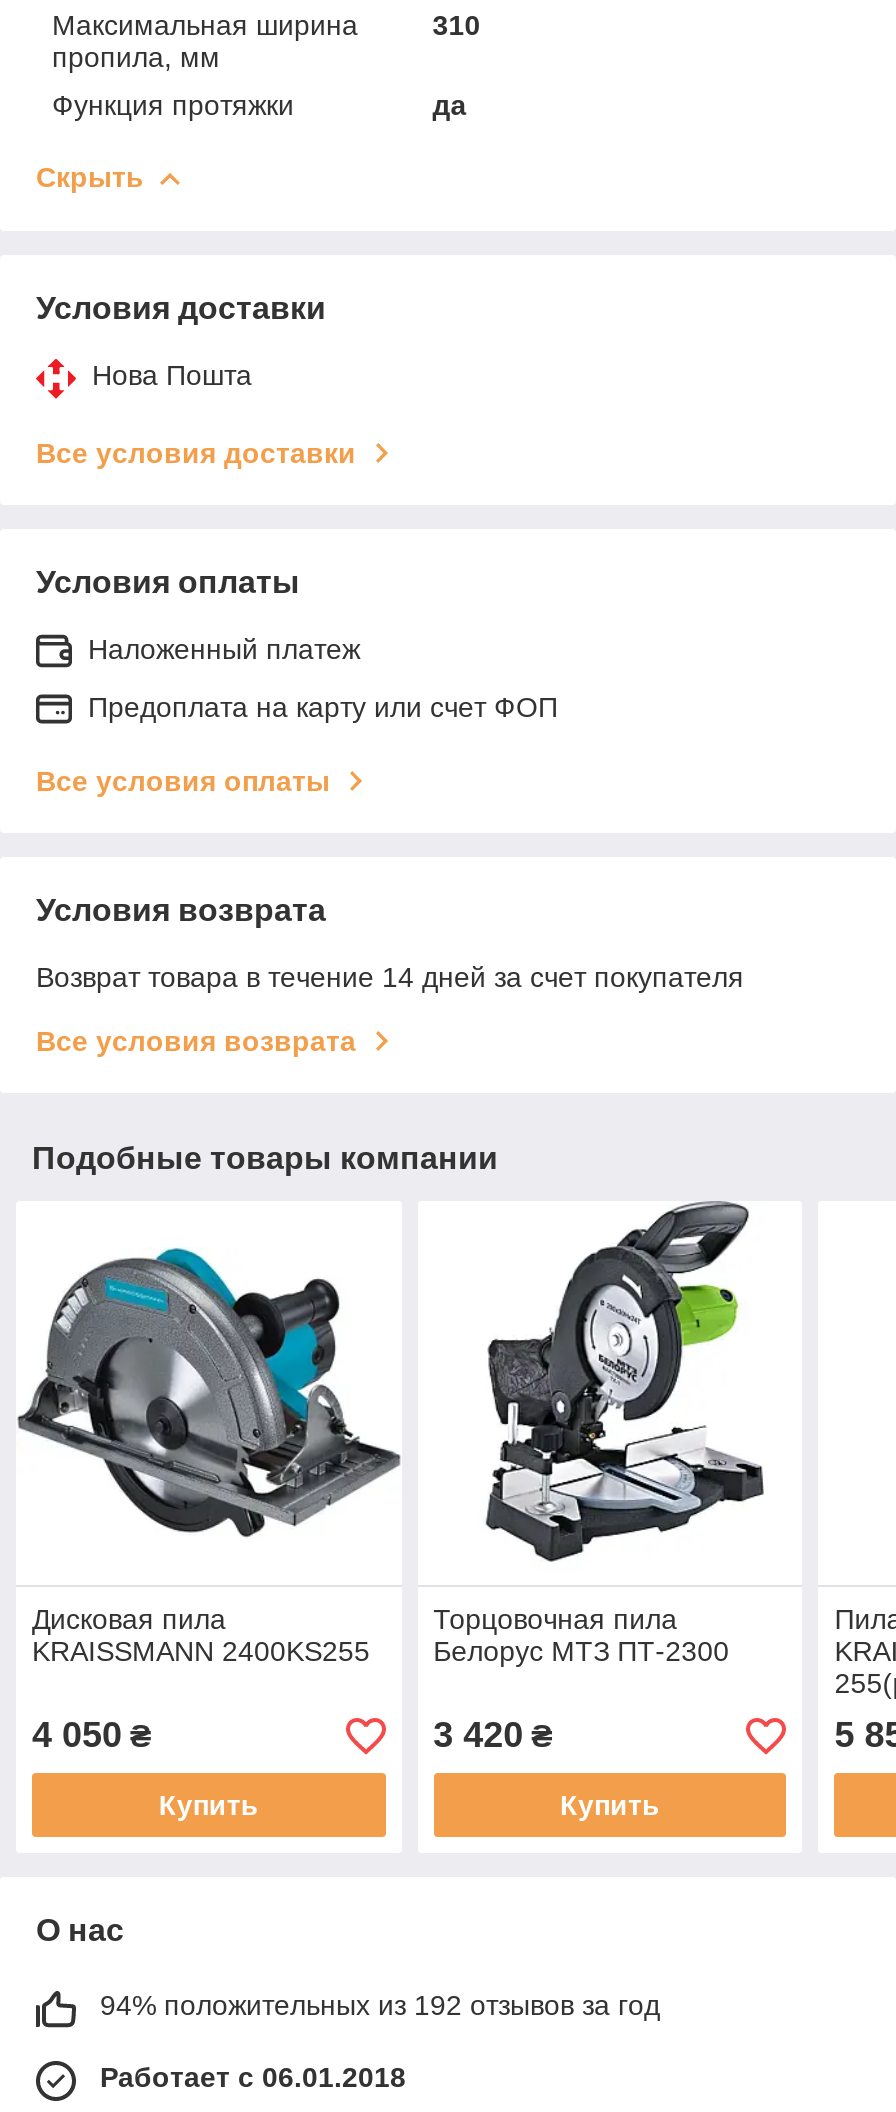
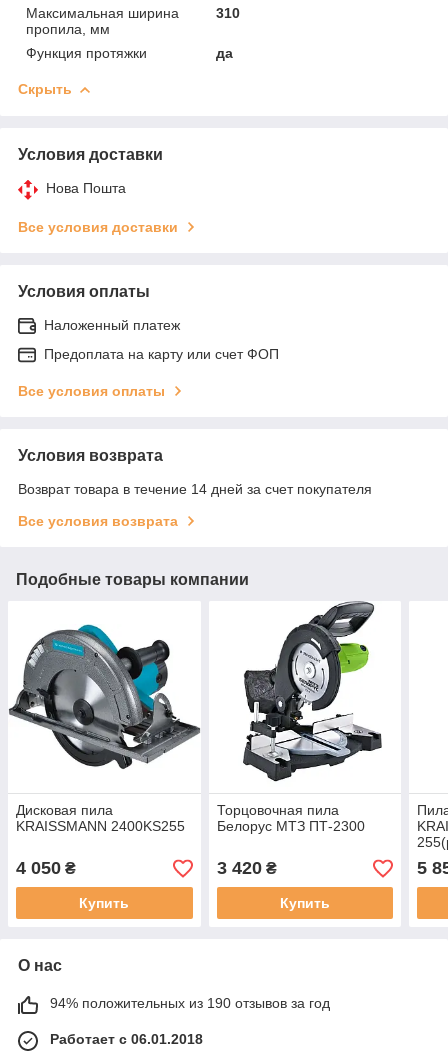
- 94% положительных из 192 отзывов за год
+ 94% положительных из 190 отзывов за год
